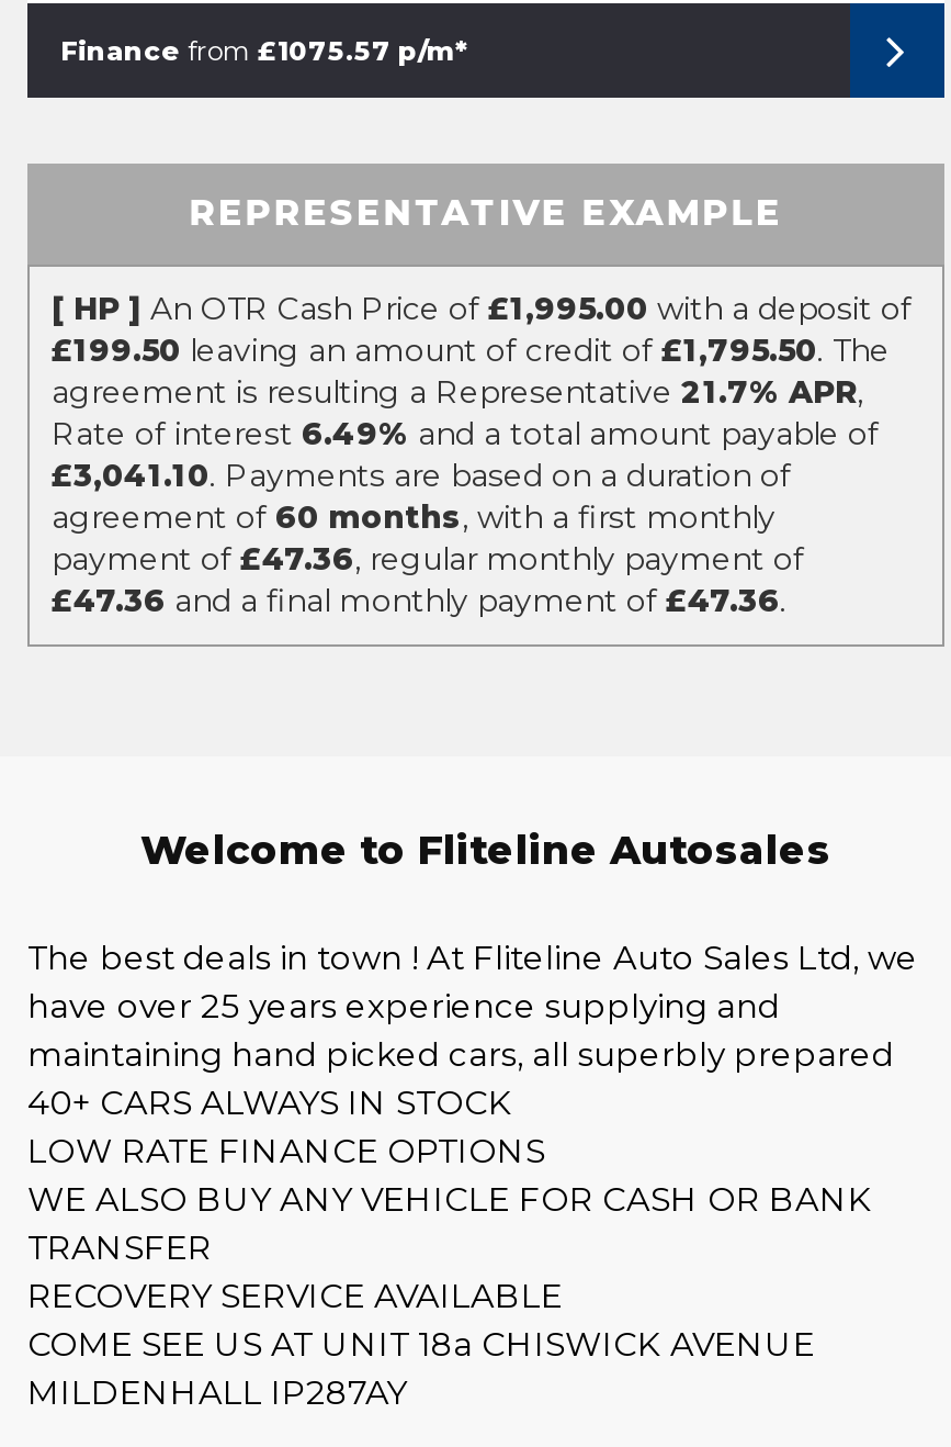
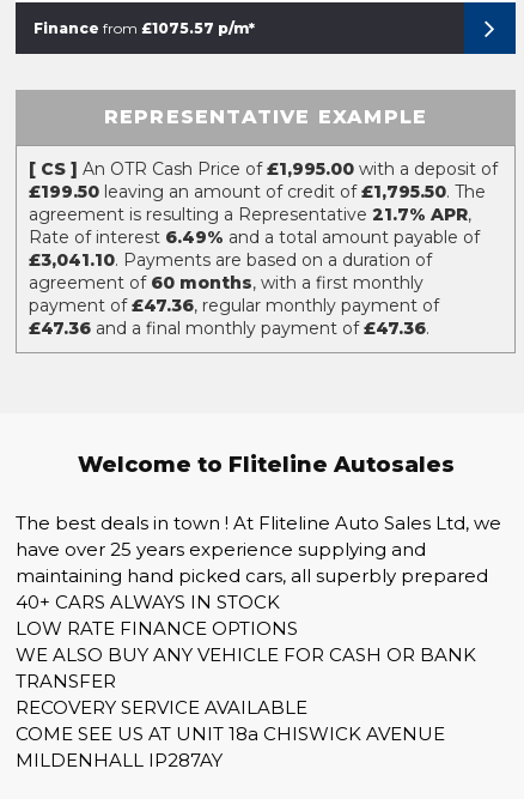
- [ HP ] An OTR Cash Price of £1,995.00 with a deposit of
+ [ CS ] An OTR Cash Price of £1,995.00 with a deposit of
